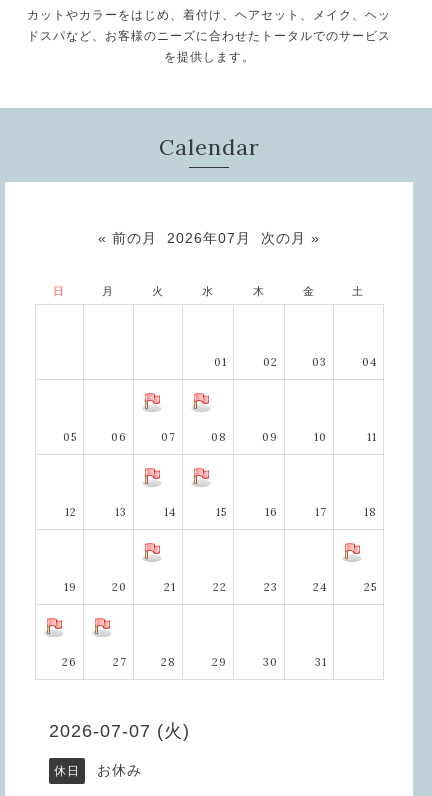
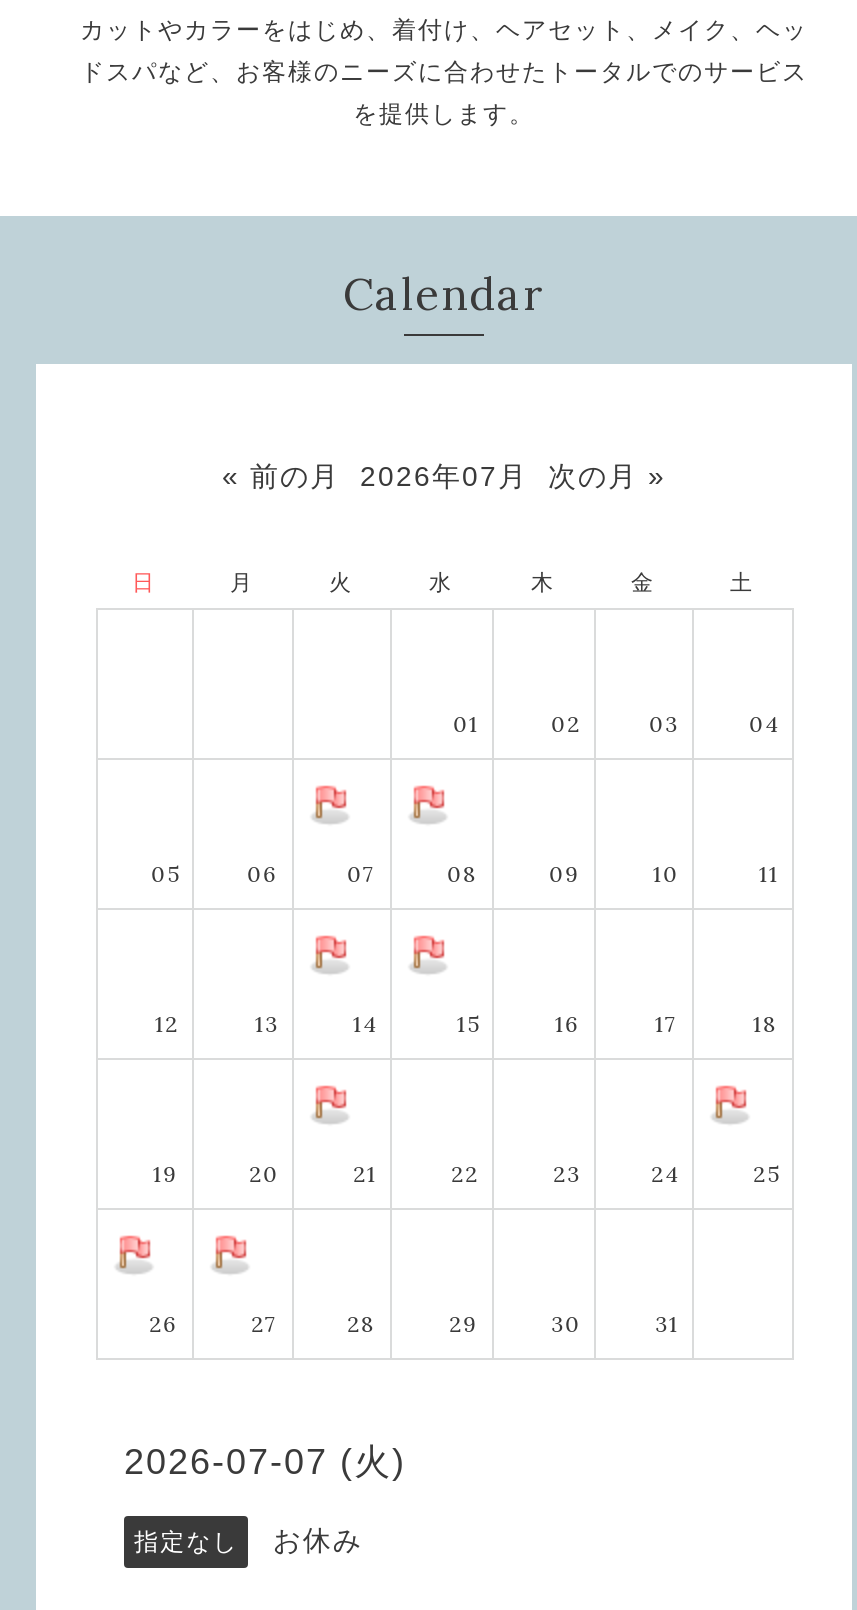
- 休日
+ 指定なし
